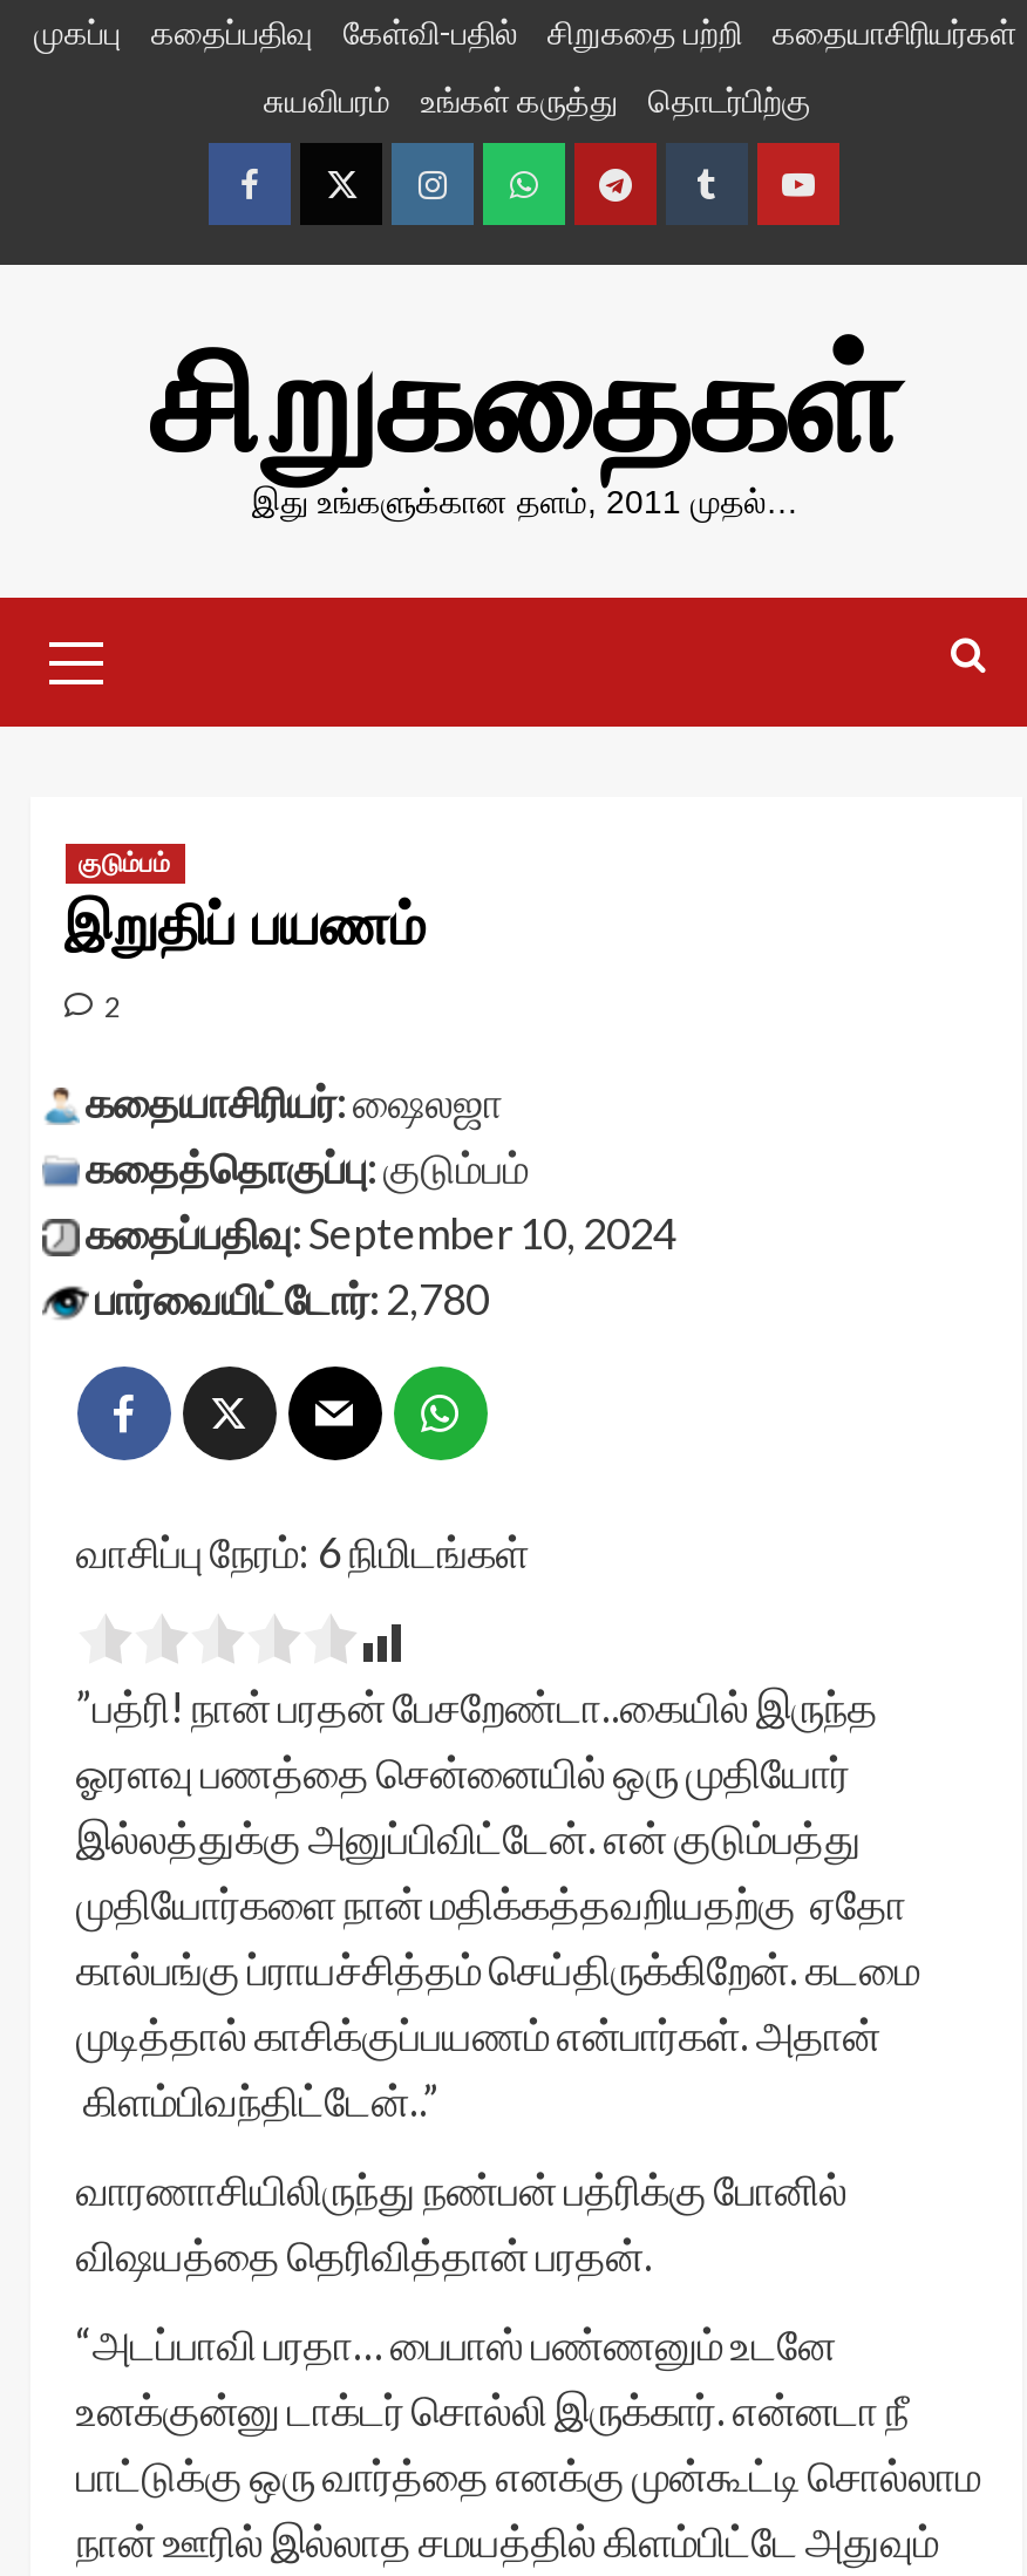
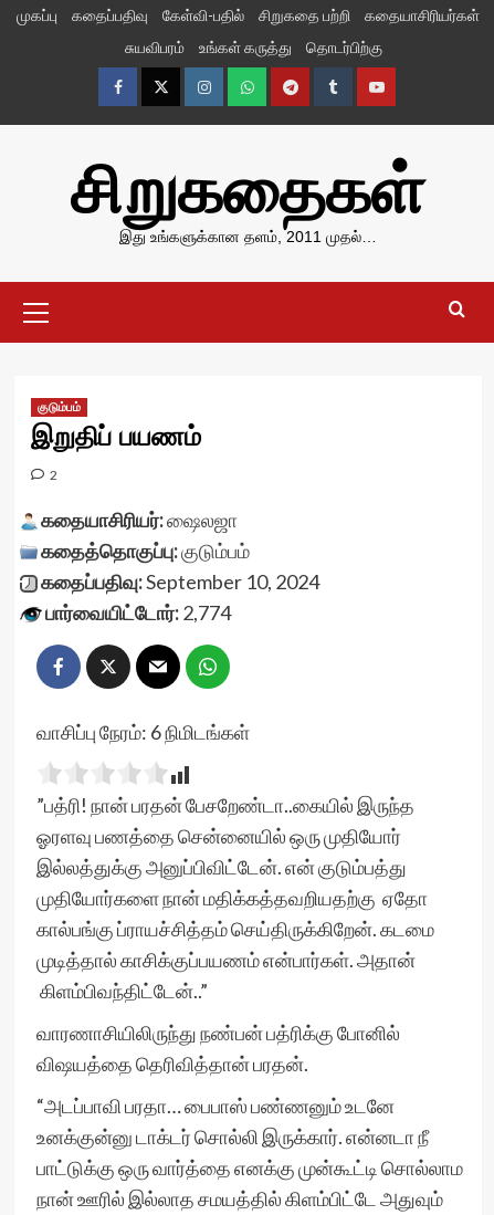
- பார்வையிட்டோர்: 2,780
+ பார்வையிட்டோர்: 2,774
